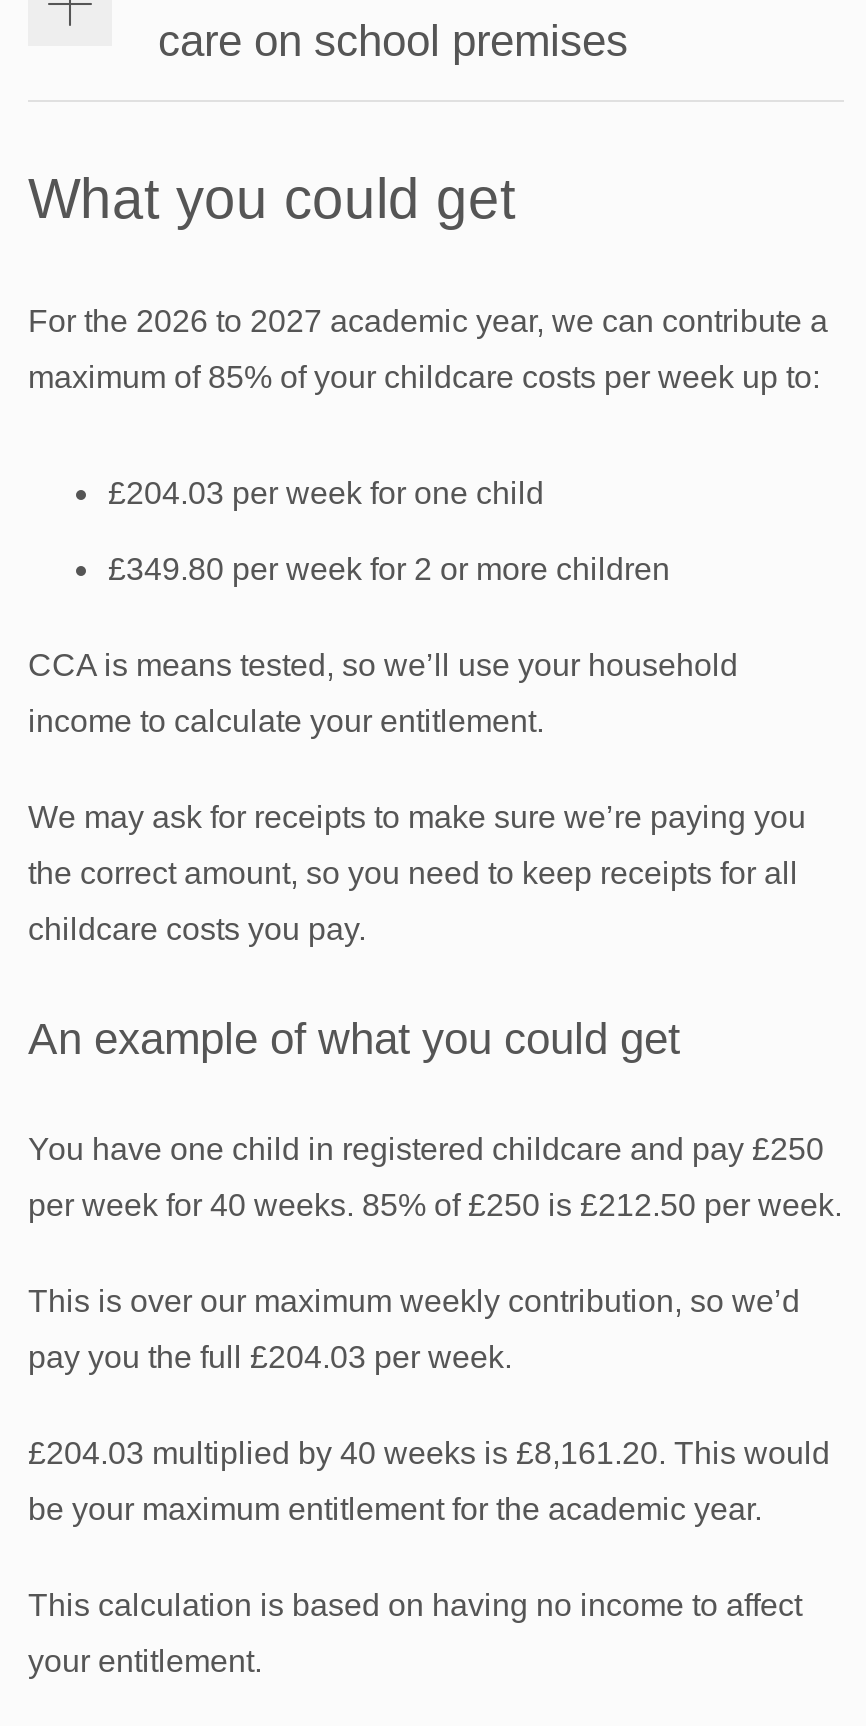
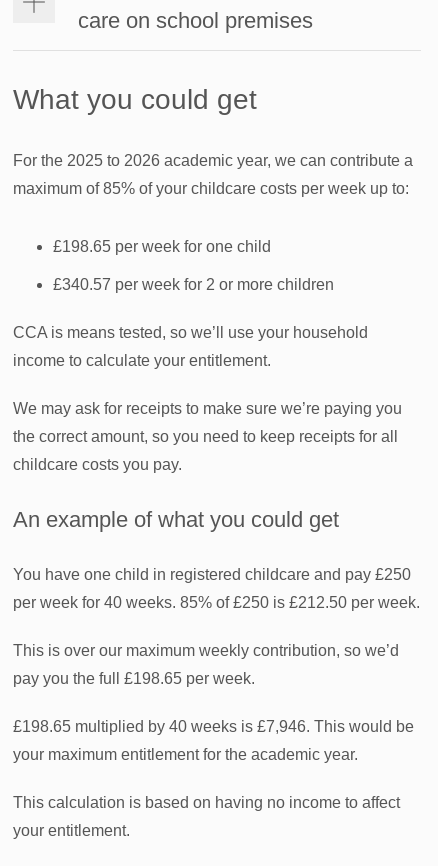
- For the 2026 to 2027 academic year, we can contribute a
+ For the 2025 to 2026 academic year, we can contribute a

- £204.03 per week for one child
+ £198.65 per week for one child

- £349.80 per week for 2 or more children
+ £340.57 per week for 2 or more children

- pay you the full £204.03 per week.
+ pay you the full £198.65 per week.

- £204.03 multiplied by 40 weeks is £8,161.20. This would
+ £198.65 multiplied by 40 weeks is £7,946. This would be

- be your maximum entitlement for the academic year.
+ your maximum entitlement for the academic year.
